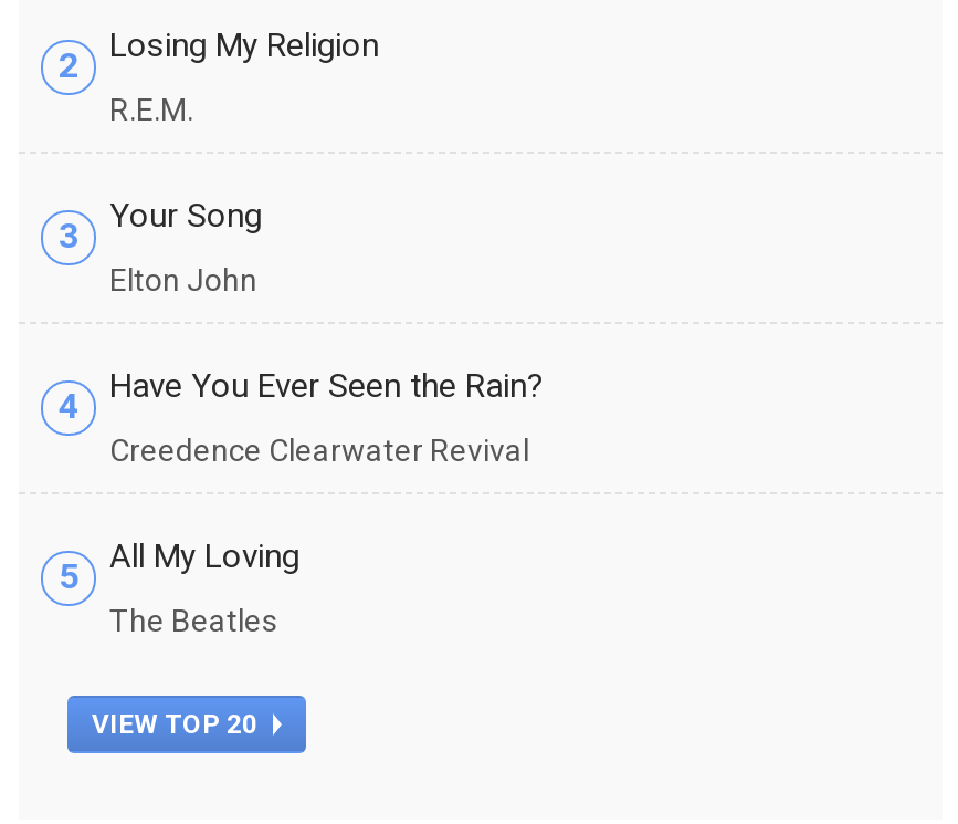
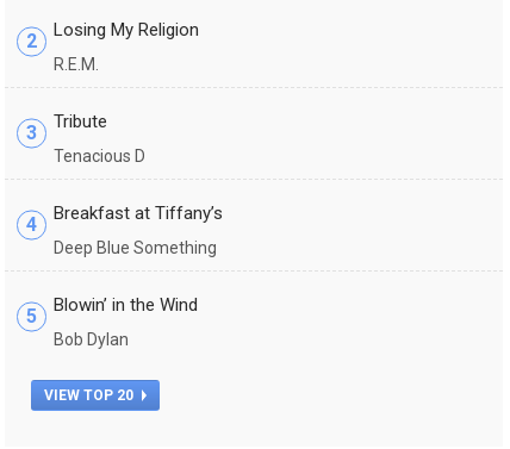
- Your Song
+ Tribute

- Elton John
+ Tenacious D

- Have You Ever Seen the Rain?
+ Breakfast at Tiffany’s

- Creedence Clearwater Revival
+ Deep Blue Something

- All My Loving
+ Blowin’ in the Wind

- The Beatles
+ Bob Dylan
